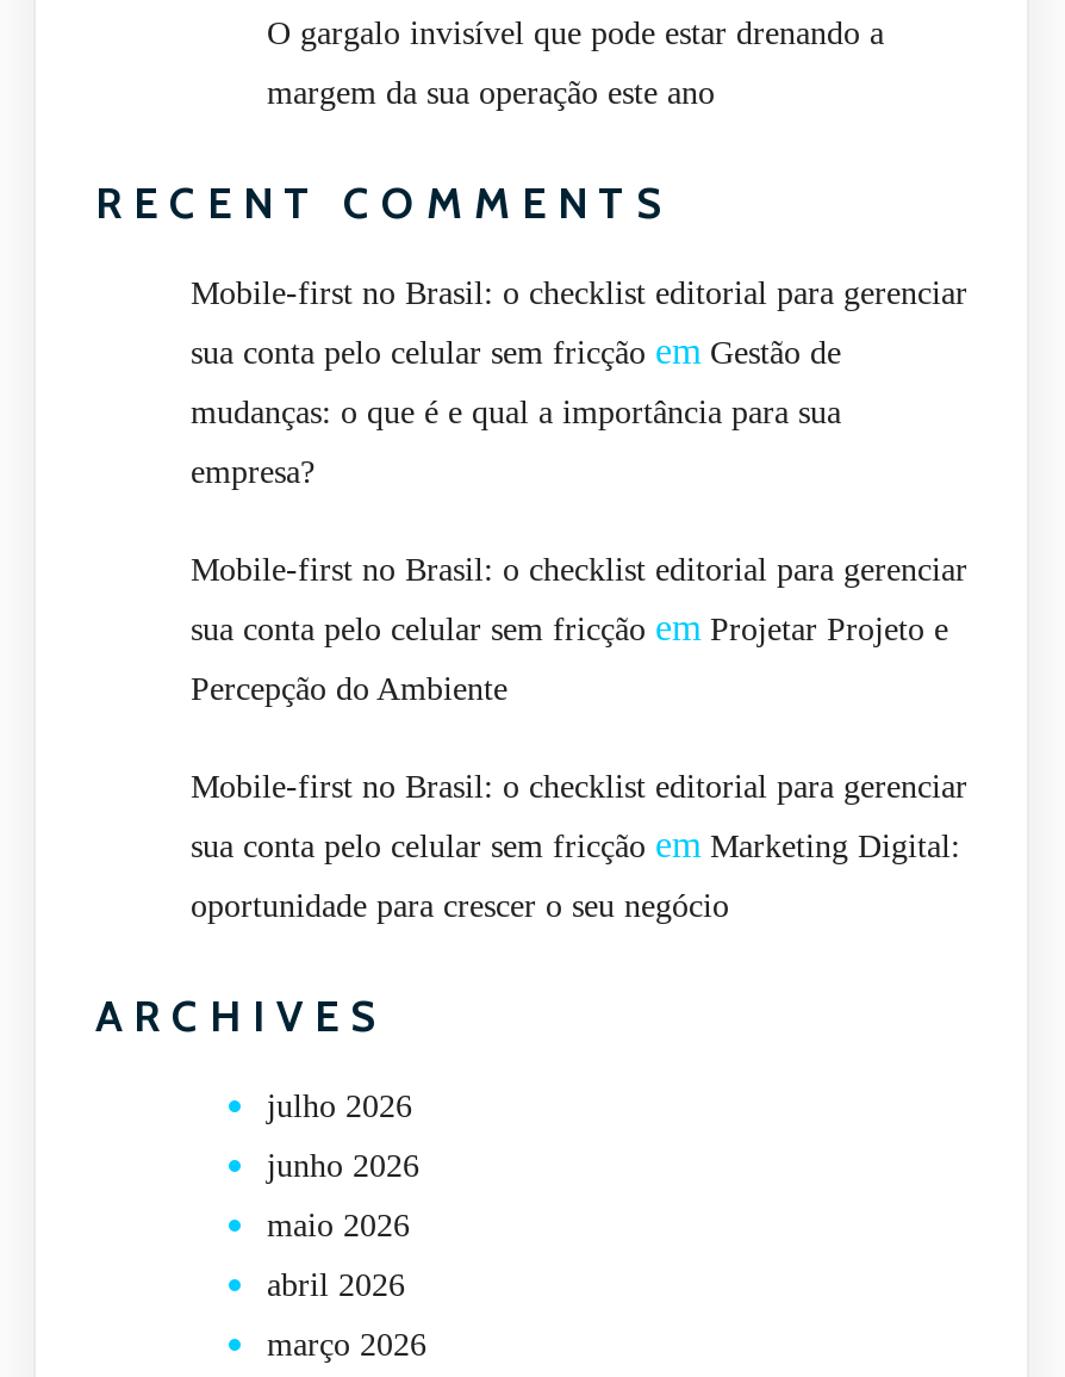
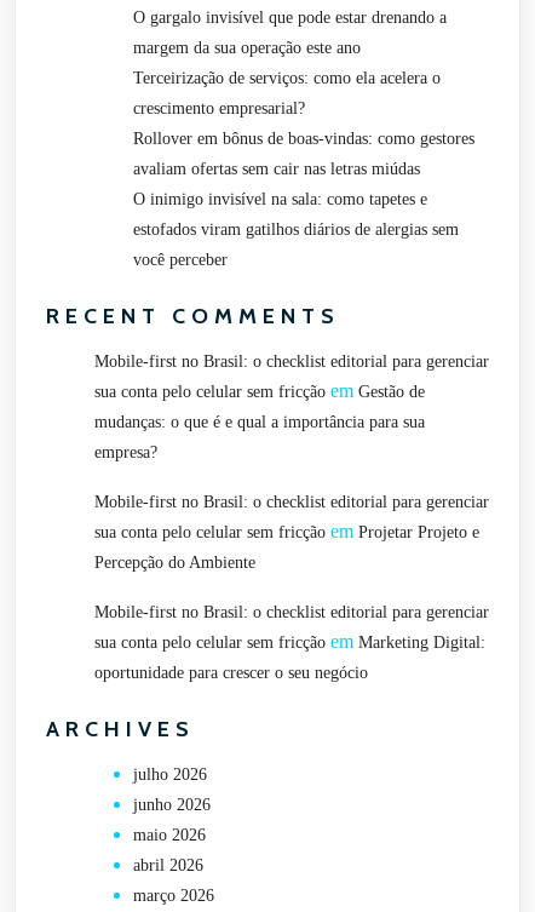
+ Terceirização de serviços: como ela acelera o
+ crescimento empresarial?
+ Rollover em bônus de boas-vindas: como gestores
+ avaliam ofertas sem cair nas letras miúdas
+ O inimigo invisível na sala: como tapetes e
+ estofados viram gatilhos diários de alergias sem
+ você perceber
